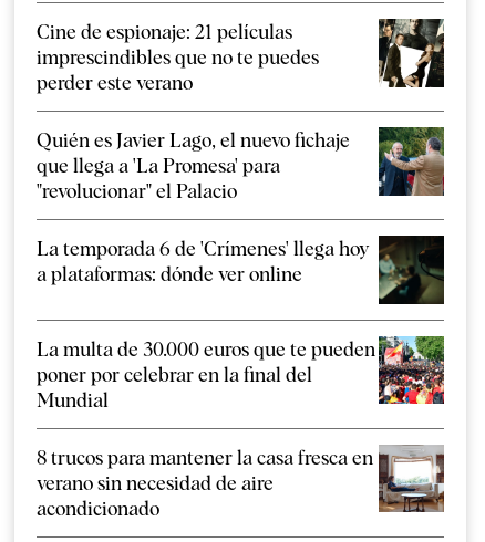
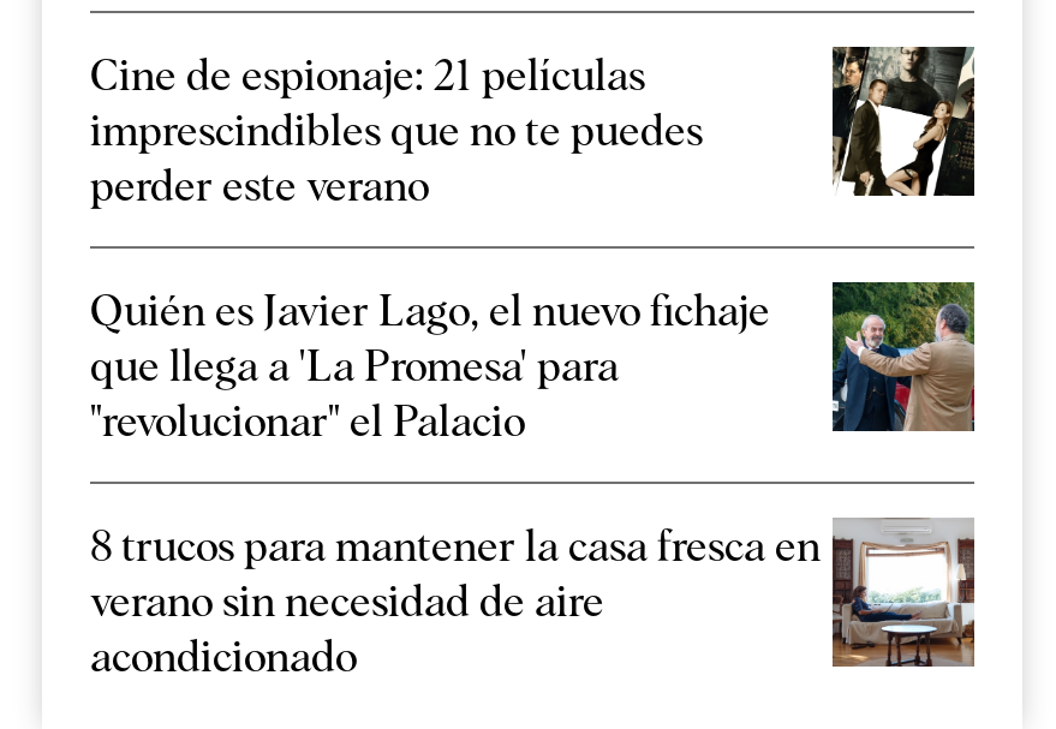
- [image]
- La temporada 6 de 'Crímenes' llega hoy
- a plataformas: dónde ver online
- La multa de 30.000 euros que te pueden
- poner por celebrar en la final del
- Mundial

- [image]
